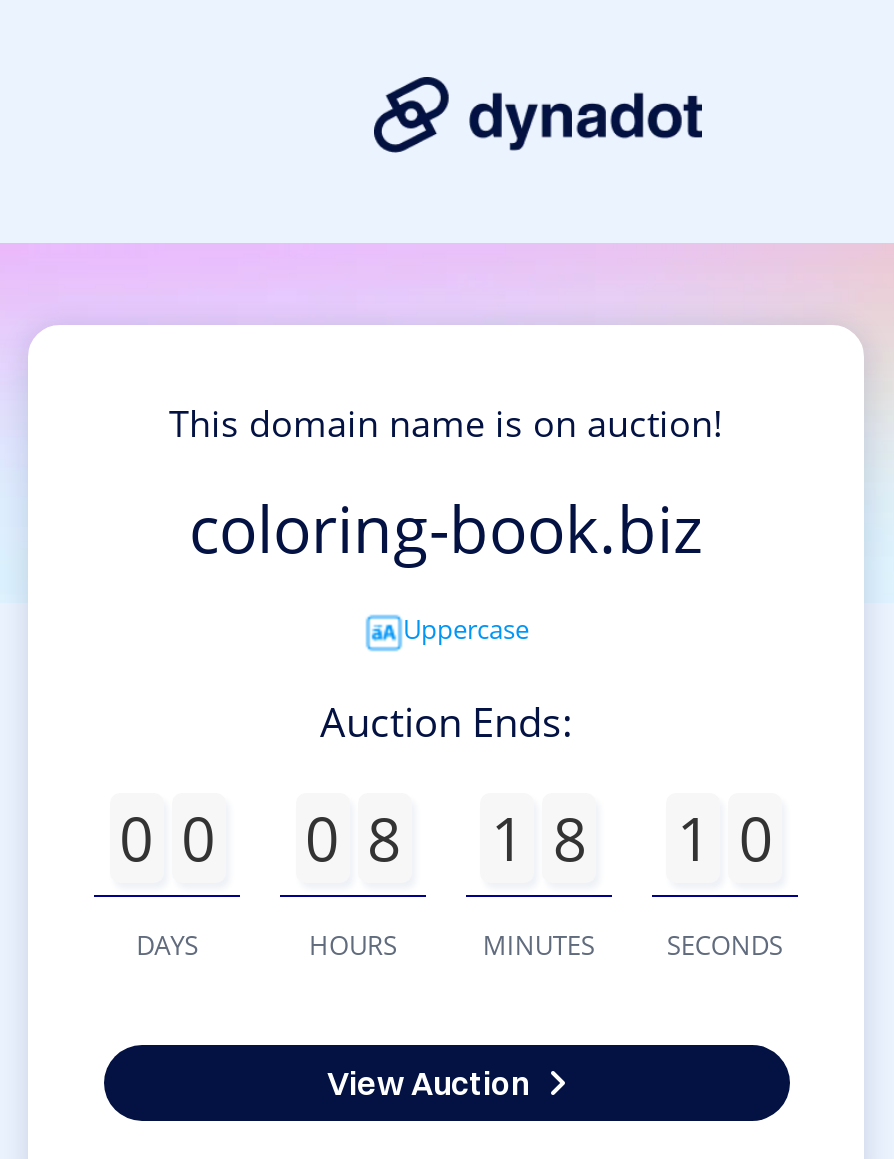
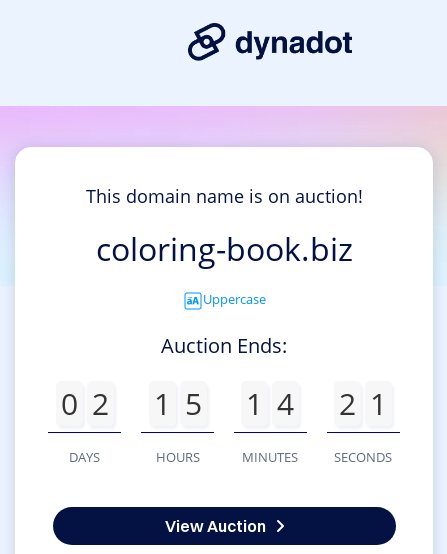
- 0 0
+ 0 2

- 0 8
+ 1 5

- 1 8
+ 1 4

- 1 0
+ 2 1
